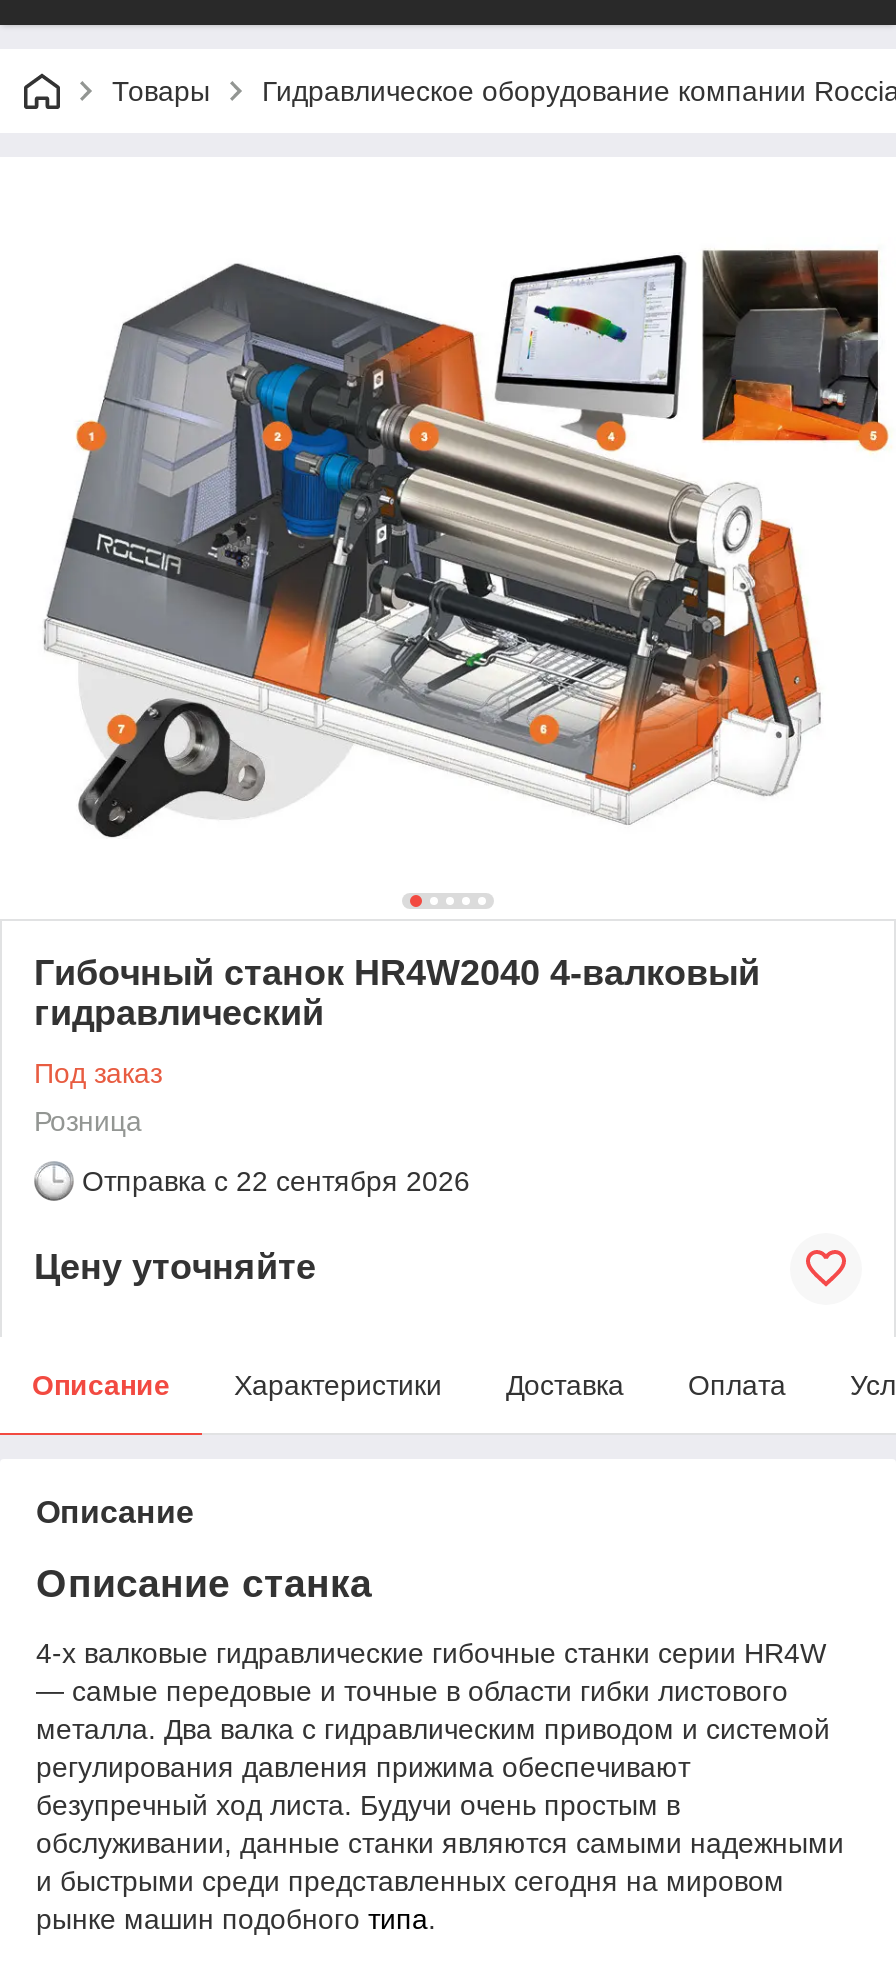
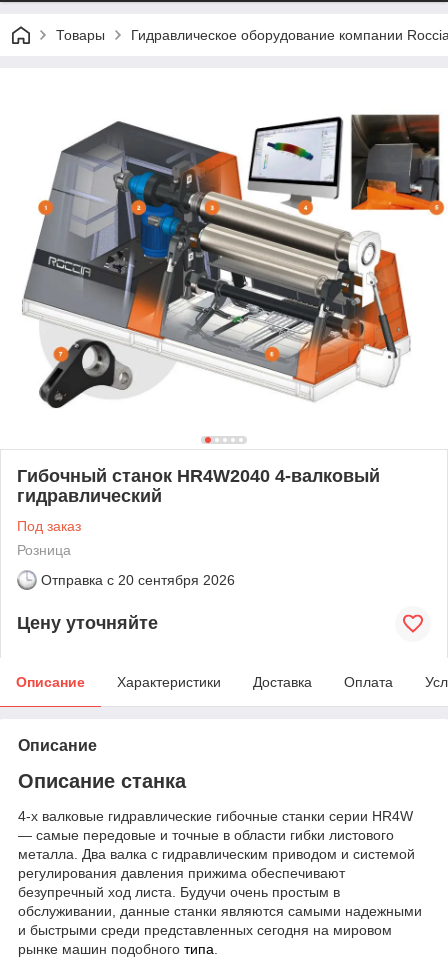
- Отправка с 22 сентября 2026
+ Отправка с 20 сентября 2026
